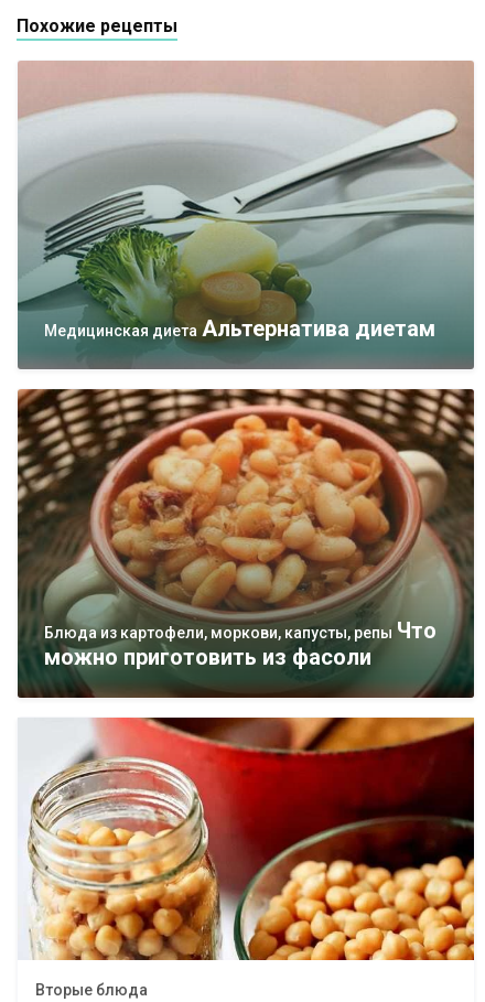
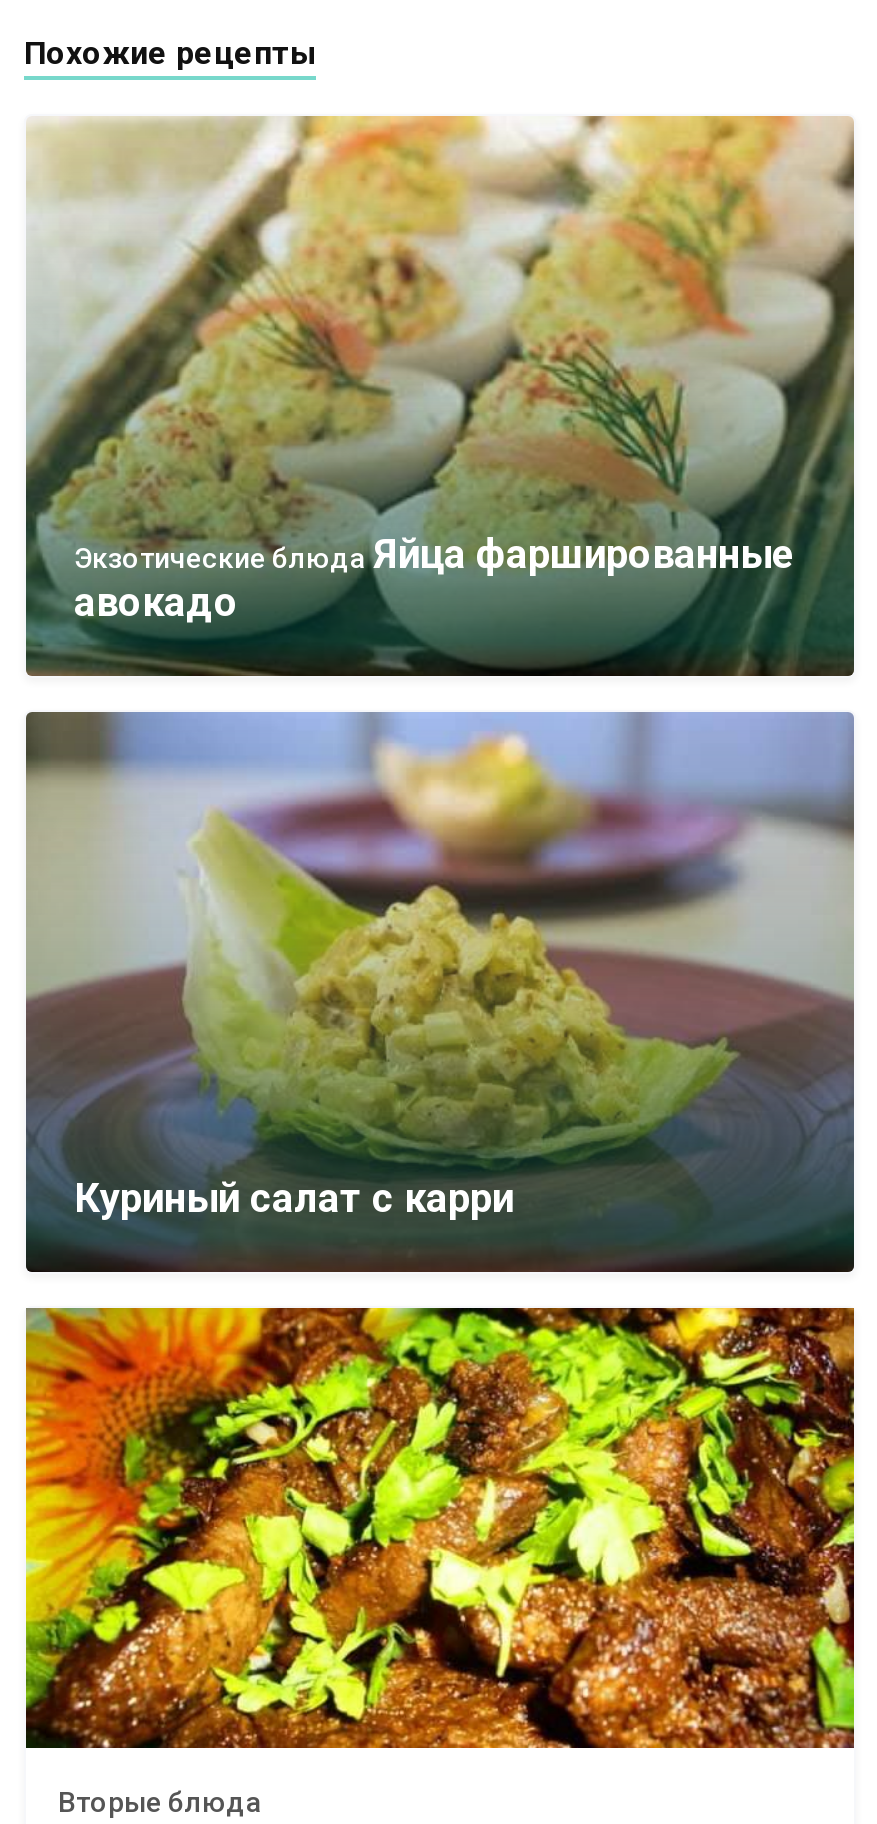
- [image]
- Медицинская диета Альтернатива диетам
+ [image]
+ Экзотические блюда Яйца фаршированные
+ авокадо

- [image]
- Блюда из картофели, моркови, капусты, репы Что
- можно приготовить из фасоли
+ [image]
+ Куриный салат с карри

- [image]
+ [image]
